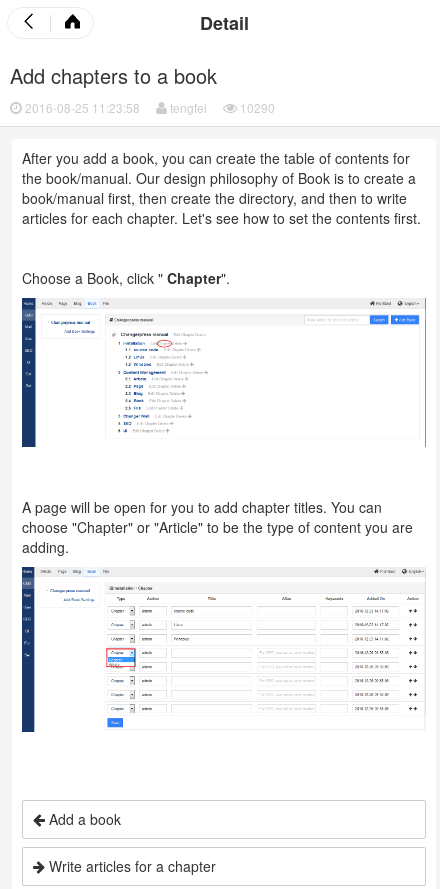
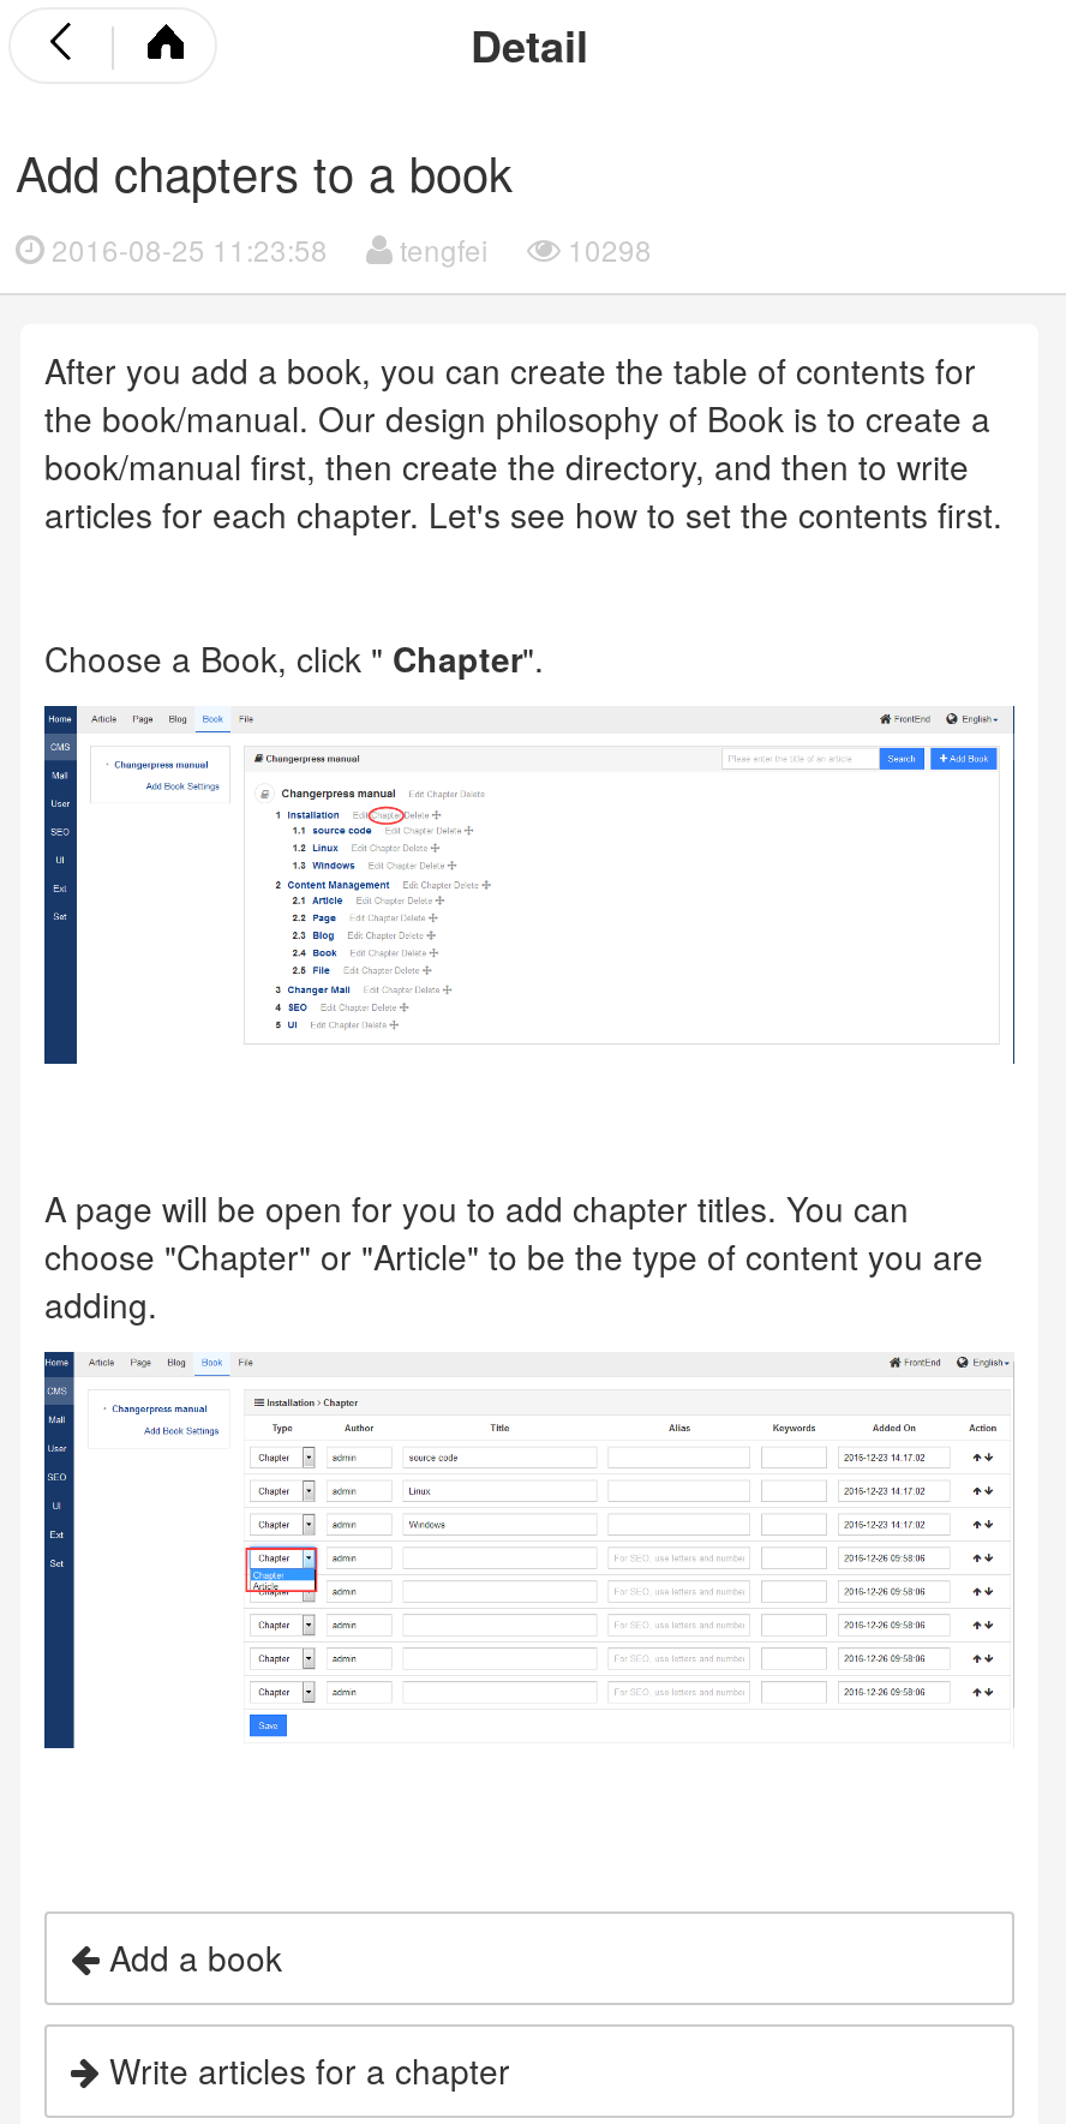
- 2016-08-25 11:23:58 tengfei 10290
+ 2016-08-25 11:23:58 tengfei 10298
